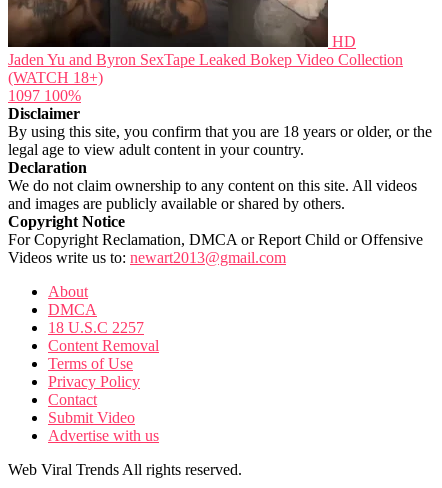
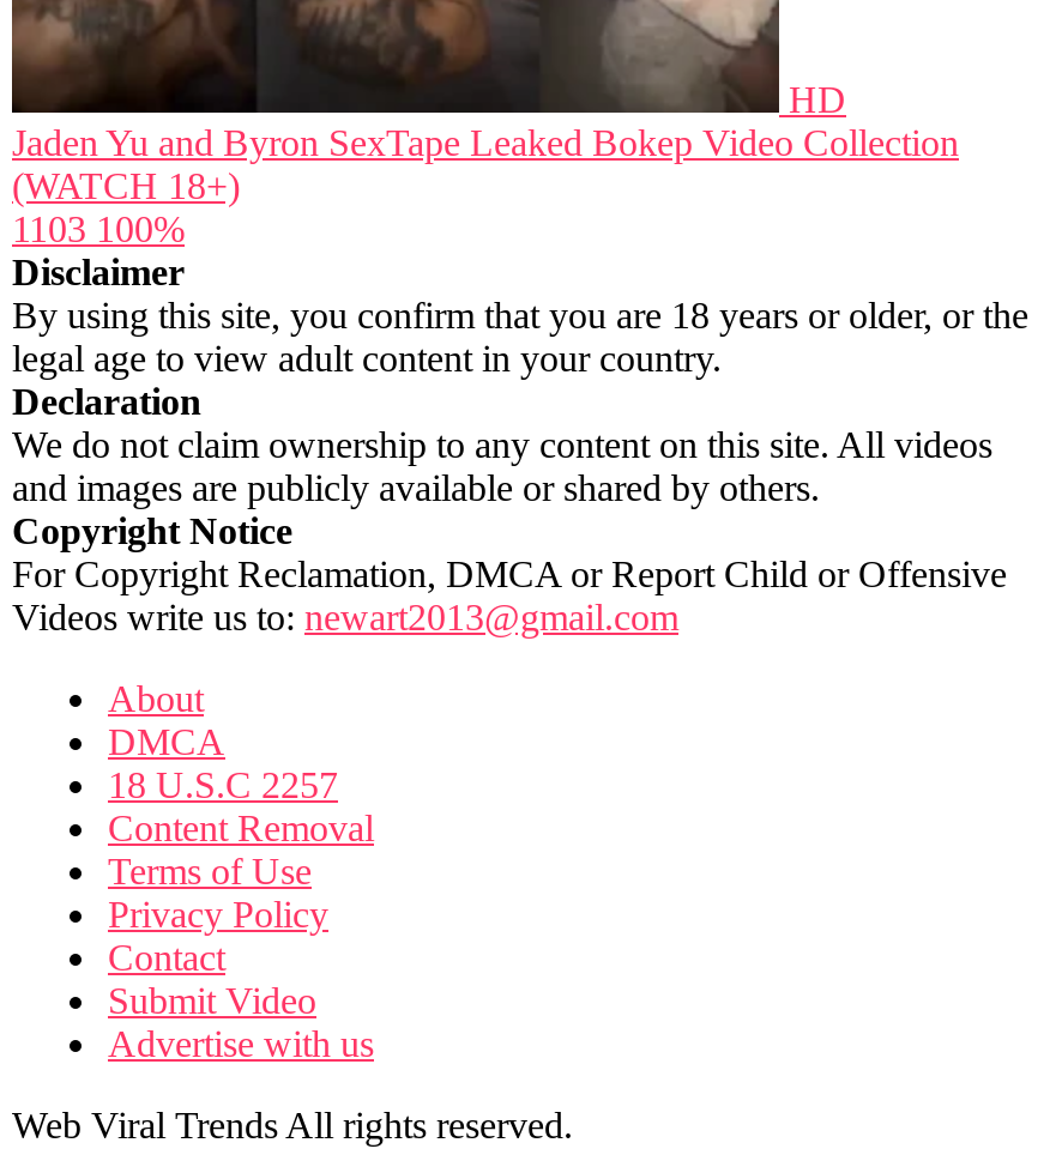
- 1097 100%
+ 1103 100%
